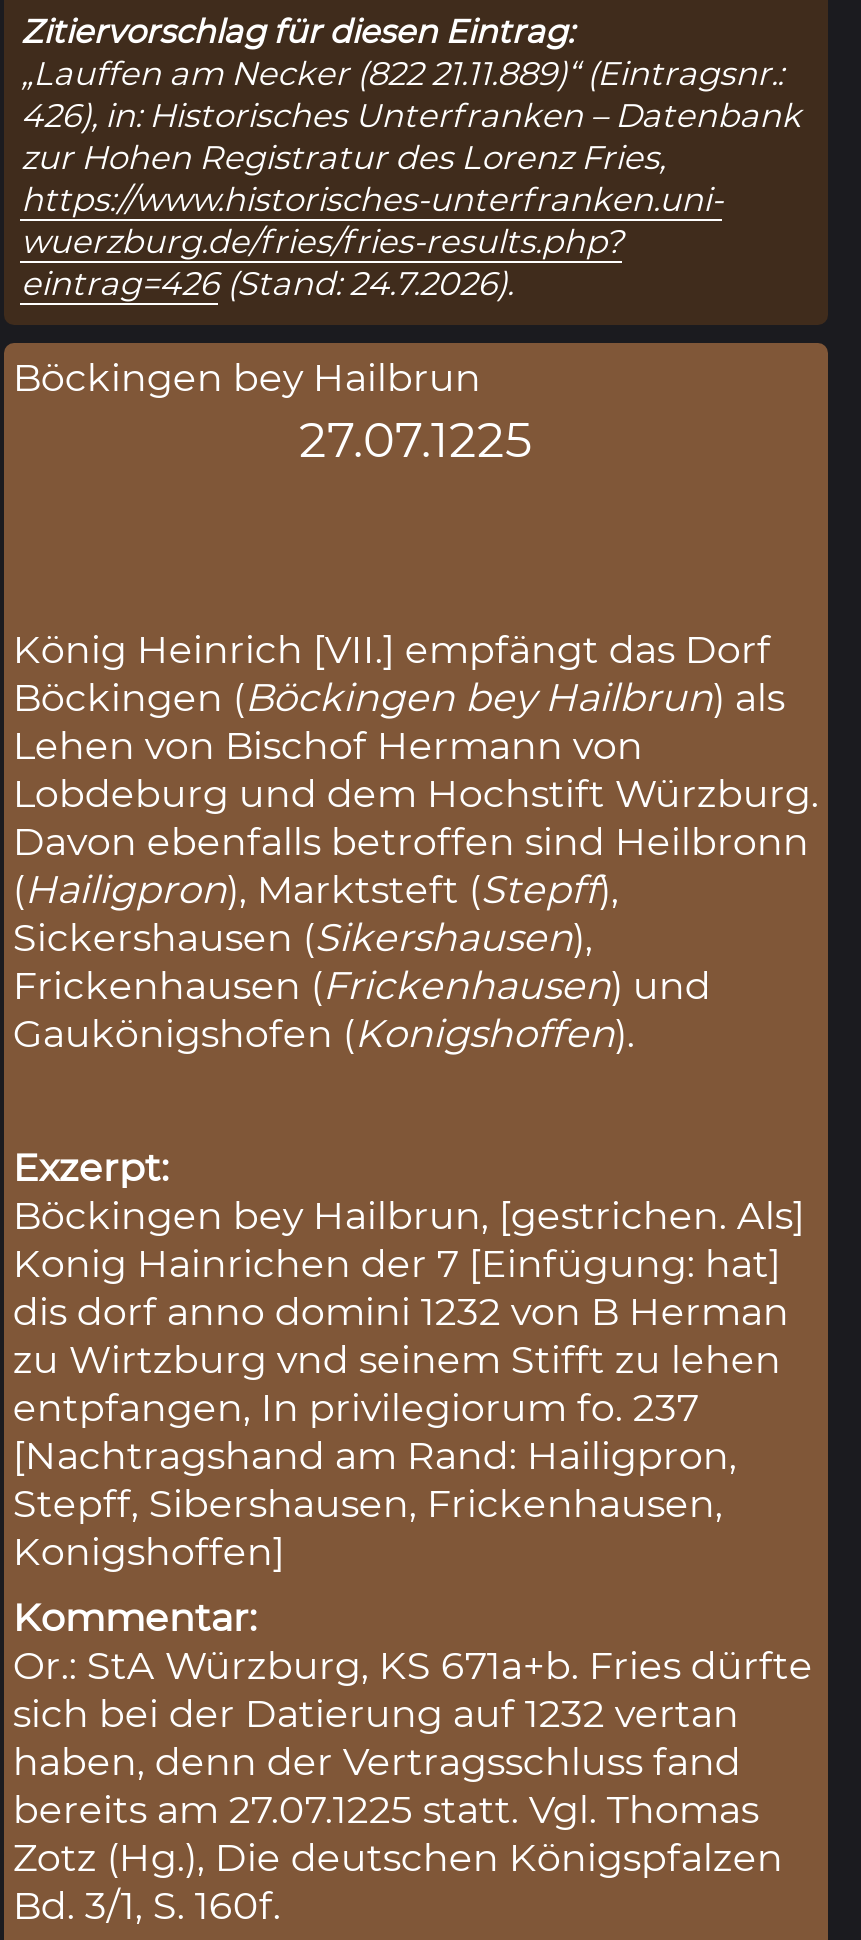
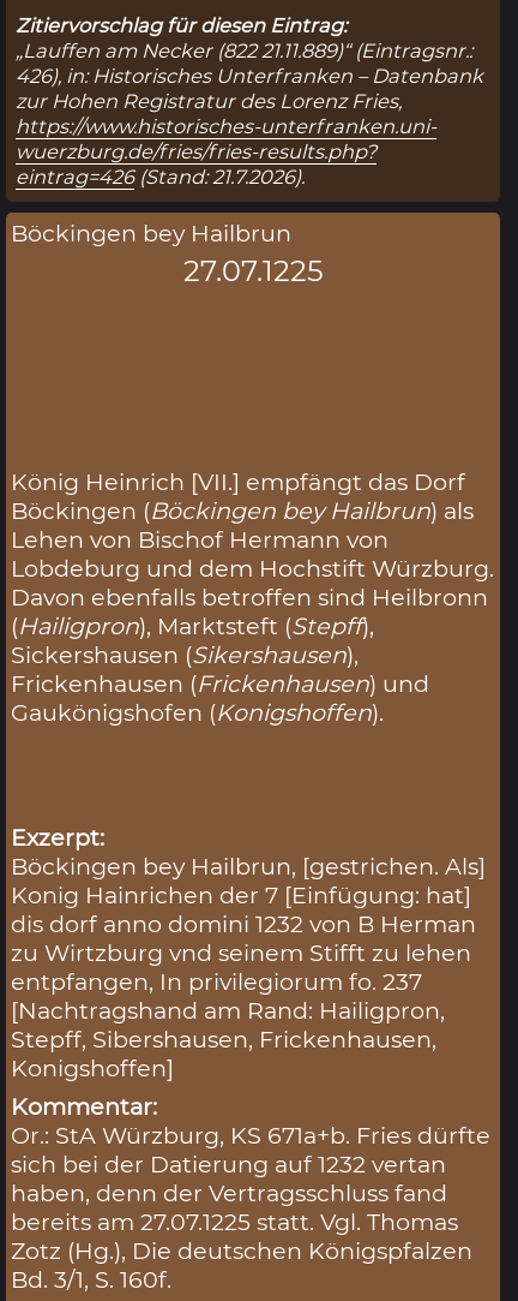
- eintrag=426(Stand: 24.7.2026).
+ eintrag=426(Stand: 21.7.2026).
